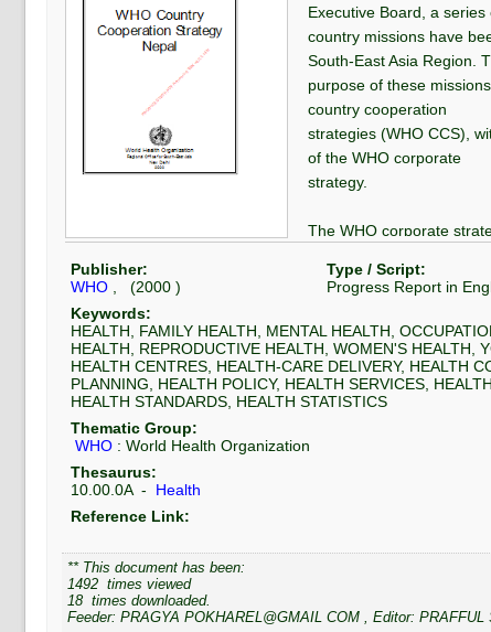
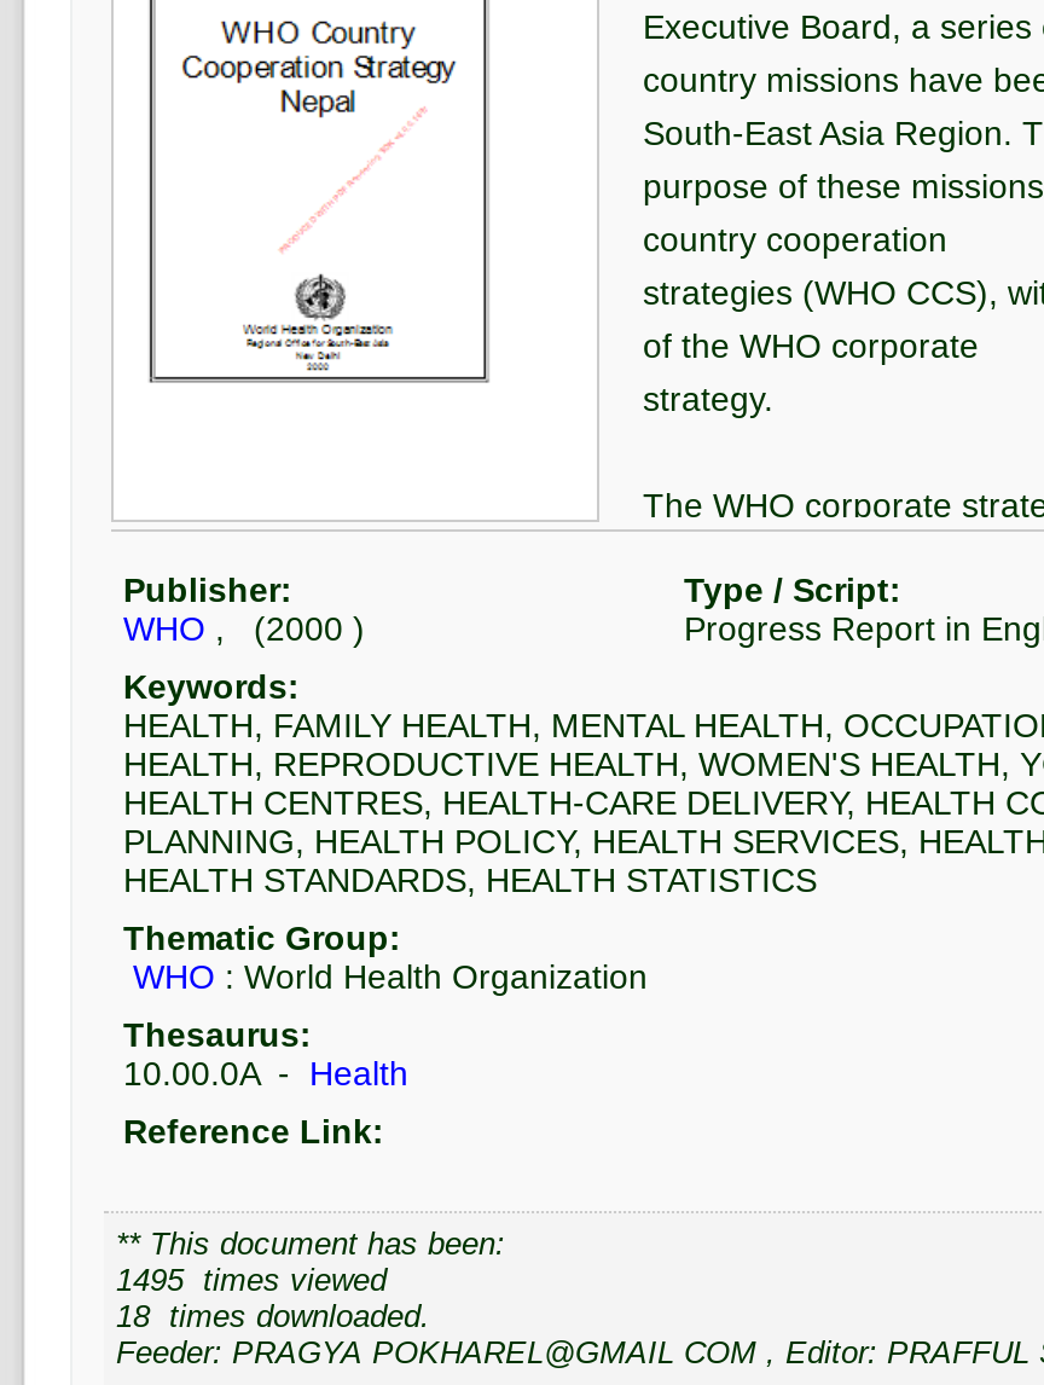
- 1492 times viewed
+ 1495 times viewed
